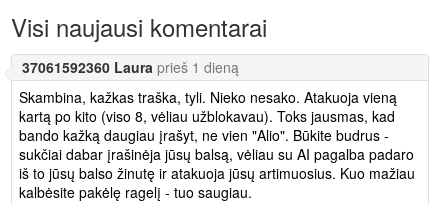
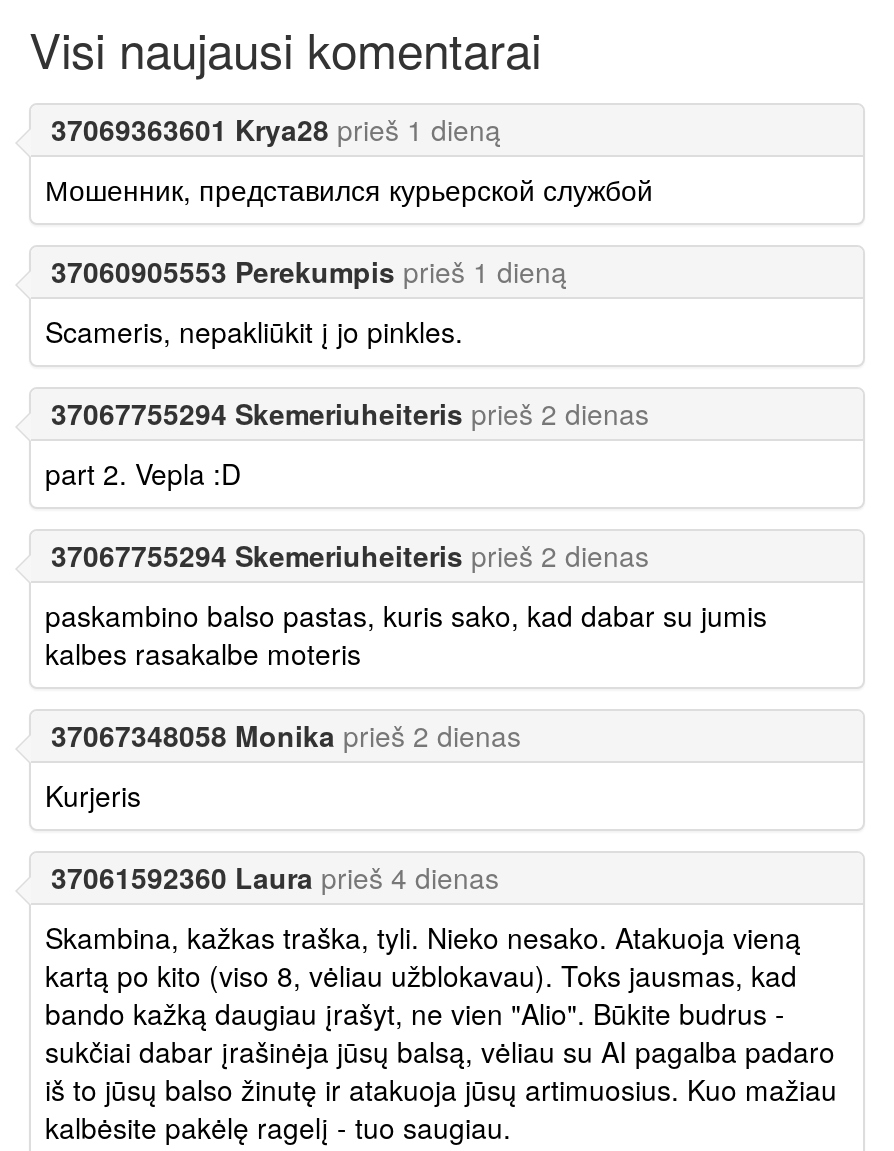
- 37061592360 Laura prieš 1 dieną
+ 37069363601 Krya28 prieš 1 dieną
+ Мошенник, представился курьерской службой
+ 37060905553 Perekumpis prieš 1 dieną
+ Scameris, nepakliūkit į jo pinkles.
+ 37067755294 Skemeriuheiteris prieš 2 dienas
+ part 2. Vepla :D
+ 37067755294 Skemeriuheiteris prieš 2 dienas
+ paskambino balso pastas, kuris sako, kad dabar su jumis
+ kalbes rasakalbe moteris
+ 37067348058 Monika prieš 2 dienas
+ Kurjeris
+ 37061592360 Laura prieš 4 dienas
